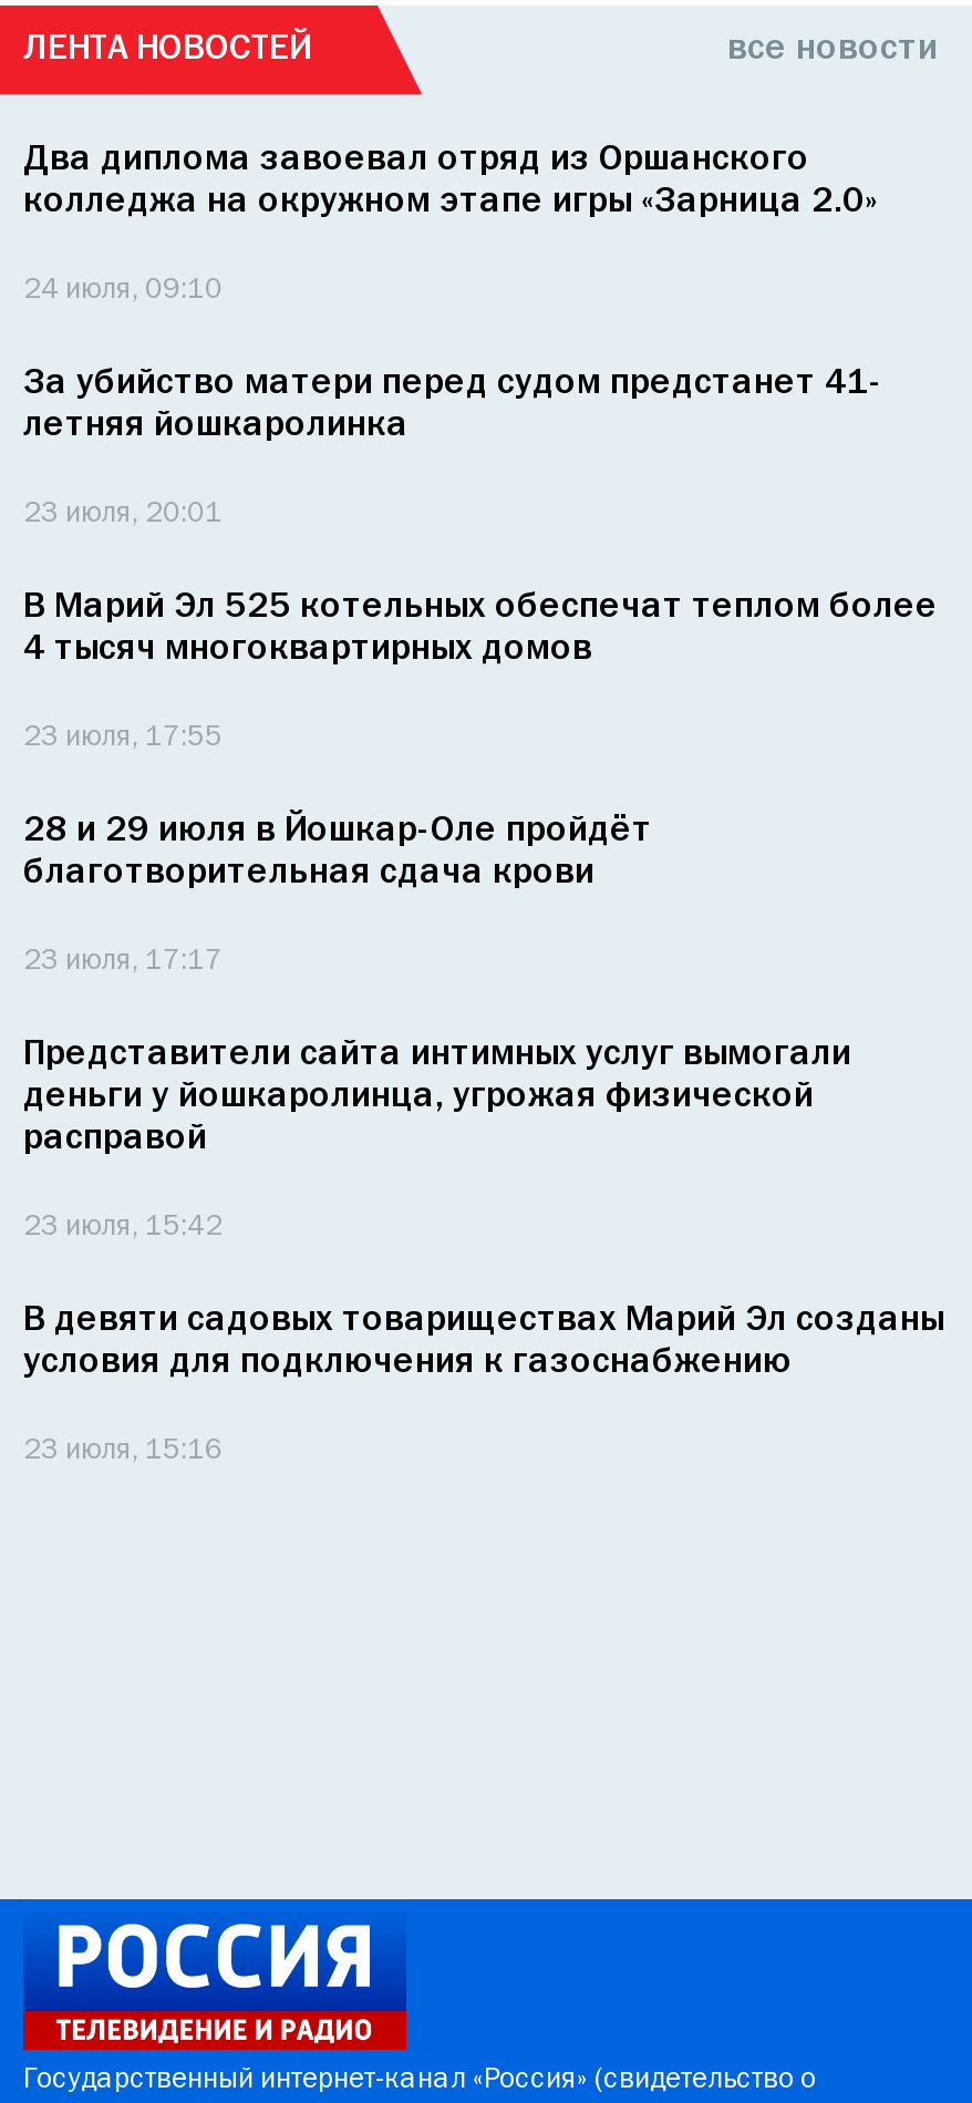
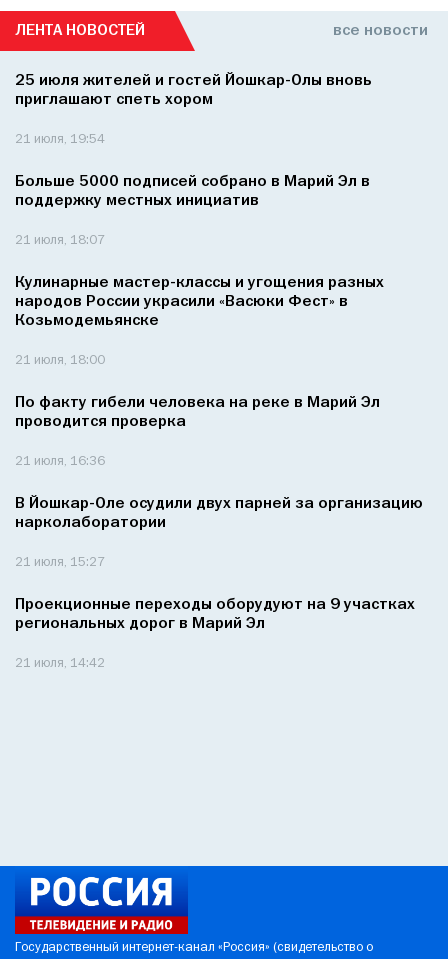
- Два диплома завоевал отряд из Оршанского
- колледжа на окружном этапе игры «Зарница 2.0»
+ 25 июля жителей и гостей Йошкар-Олы вновь
+ приглашают спеть хором

- 24 июля, 09:10
+ 21 июля, 19:54

- За убийство матери перед судом предстанет 41-
- летняя йошкаролинка
+ Больше 5000 подписей собрано в Марий Эл в
+ поддержку местных инициатив

- 23 июля, 20:01
+ 21 июля, 18:07

- В Марий Эл 525 котельных обеспечат теплом более
- 4 тысяч многоквартирных домов
+ Кулинарные мастер-классы и угощения разных
+ народов России украсили «Васюки Фест» в
+ Козьмодемьянске

- 23 июля, 17:55
+ 21 июля, 18:00

- 28 и 29 июля в Йошкар-Оле пройдёт
- благотворительная сдача крови
+ По факту гибели человека на реке в Марий Эл
+ проводится проверка

- 23 июля, 17:17
+ 21 июля, 16:36

- Представители сайта интимных услуг вымогали
- деньги у йошкаролинца, угрожая физической
- расправой
+ В Йошкар-Оле осудили двух парней за организацию
+ нарколаборатории

- 23 июля, 15:42
+ 21 июля, 15:27

- В девяти садовых товариществах Марий Эл созданы
- условия для подключения к газоснабжению
+ Проекционные переходы оборудуют на 9 участках
+ региональных дорог в Марий Эл

- 23 июля, 15:16
+ 21 июля, 14:42
